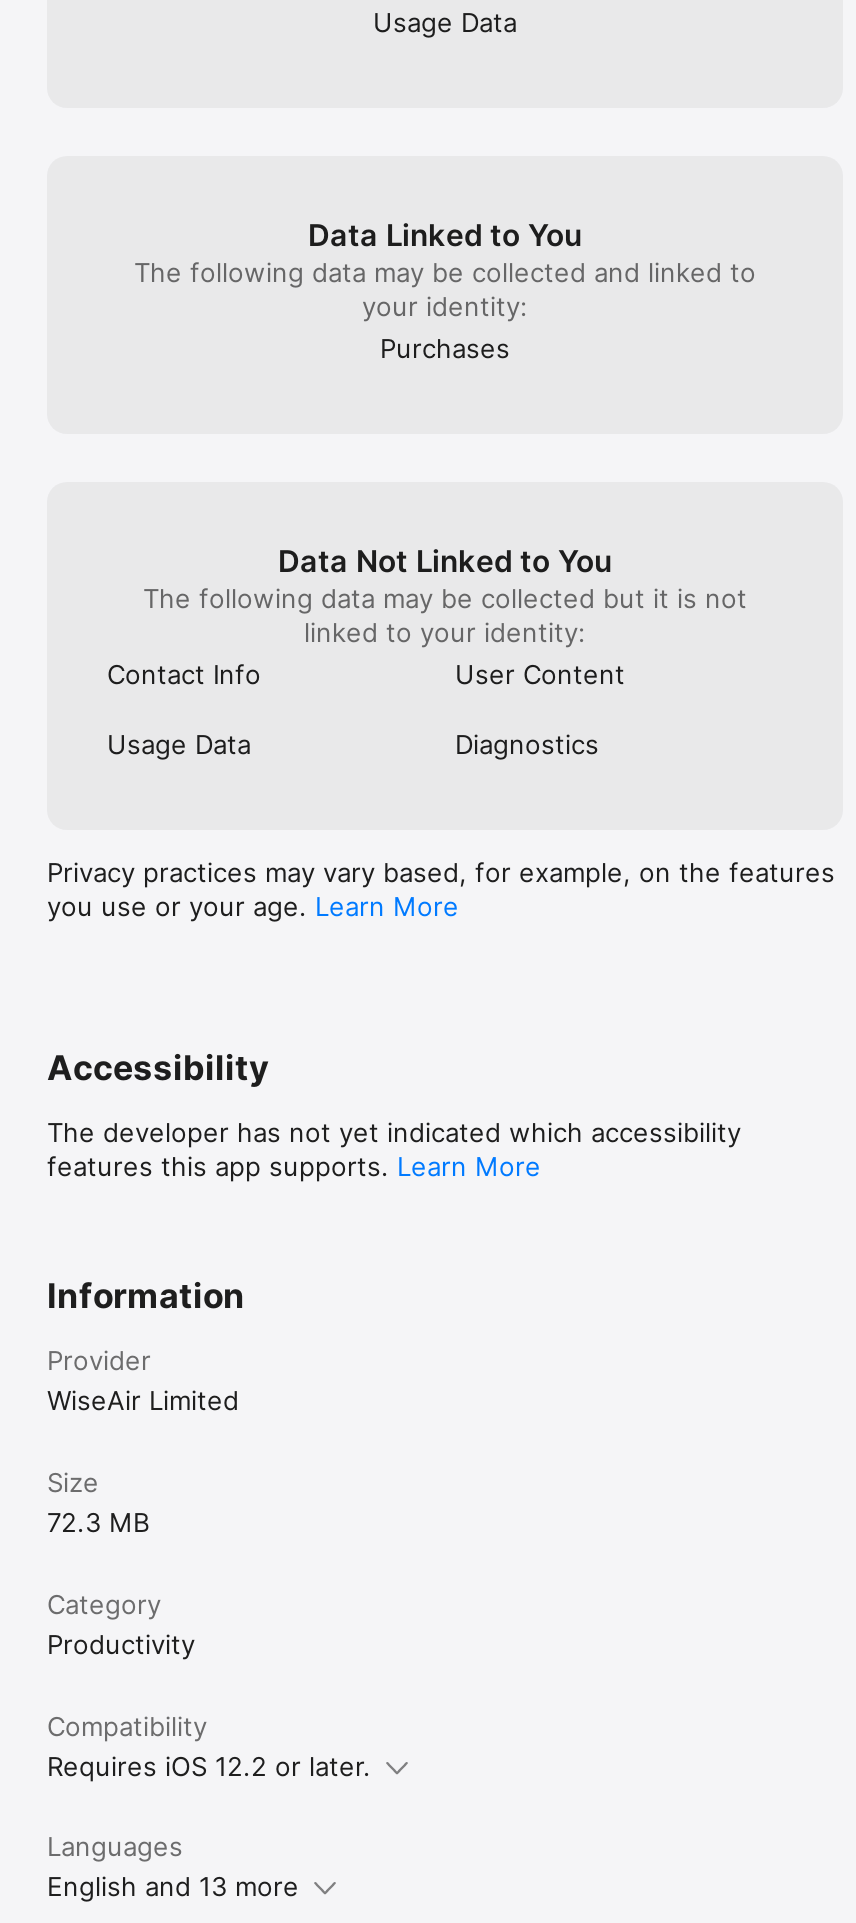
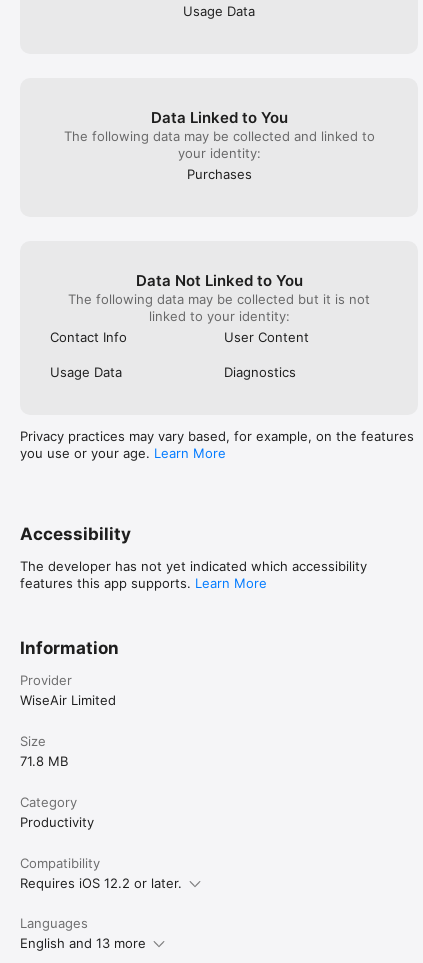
- 72.3 MB
+ 71.8 MB
